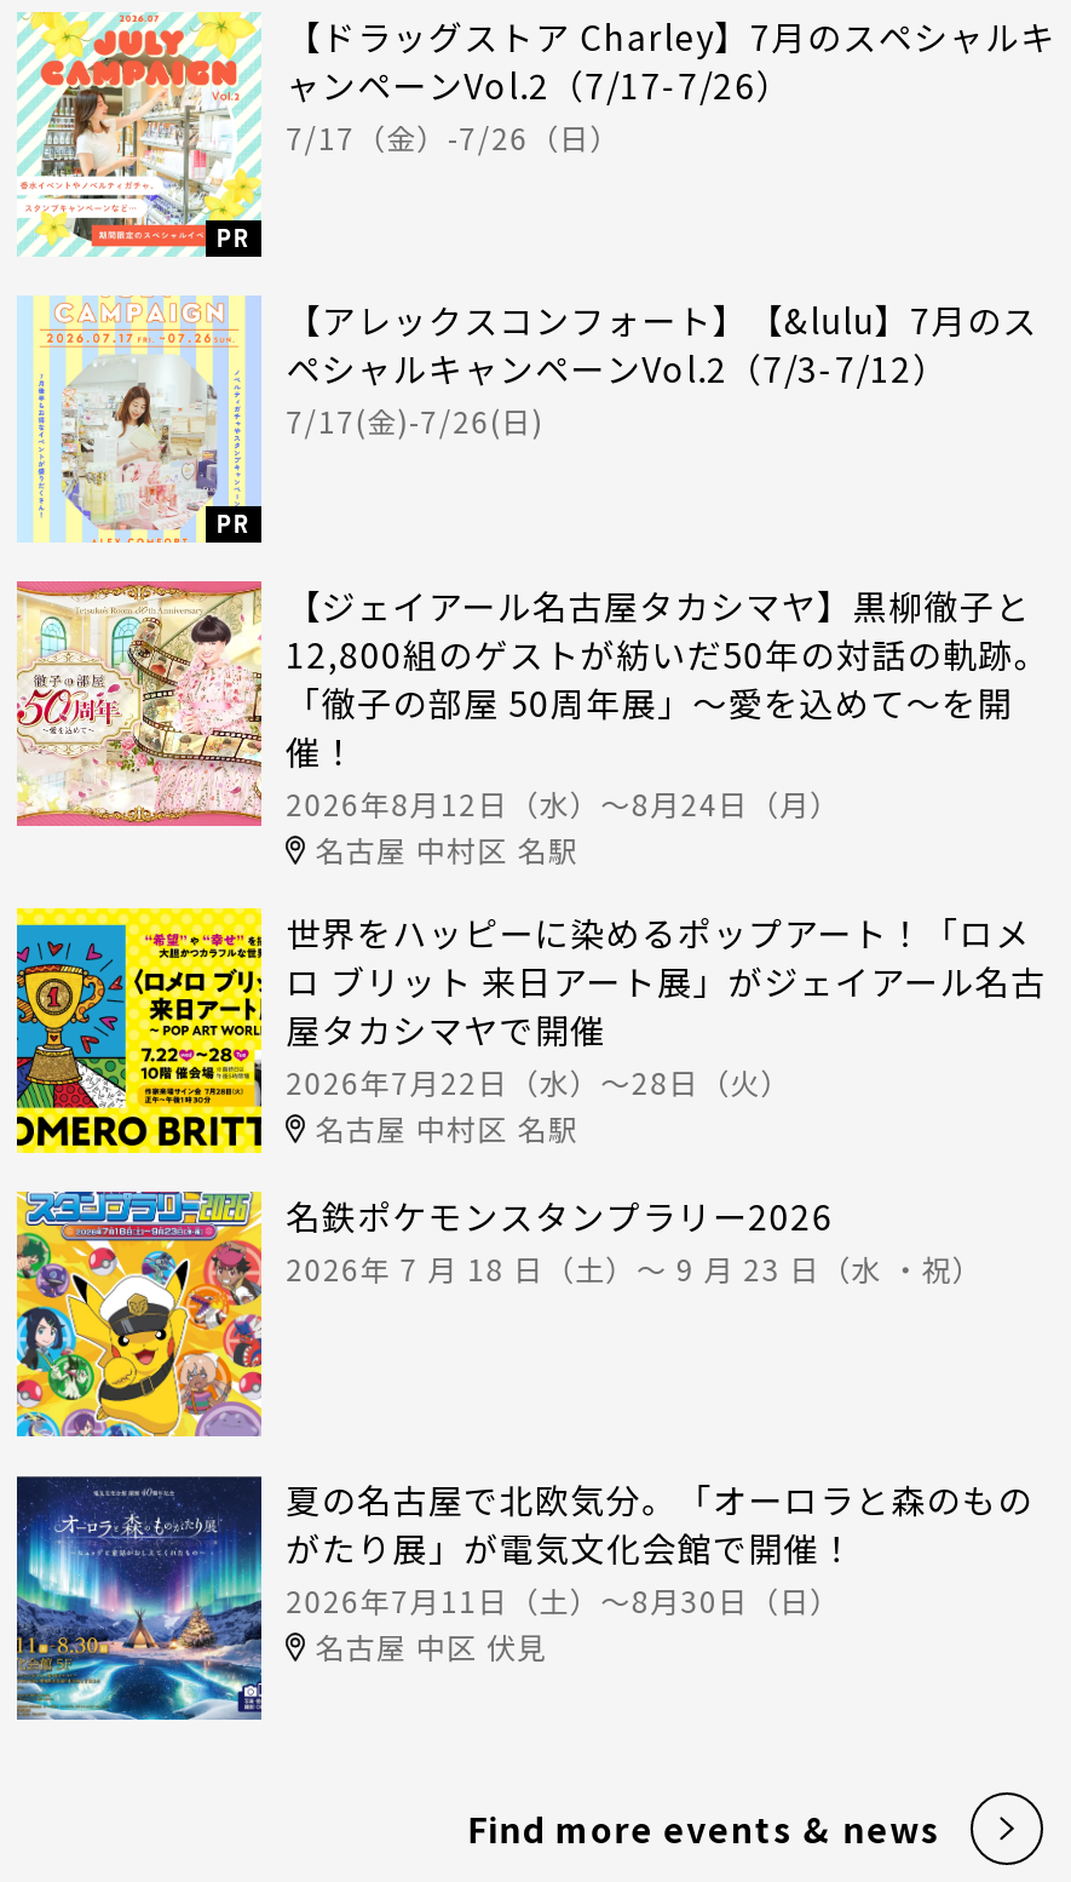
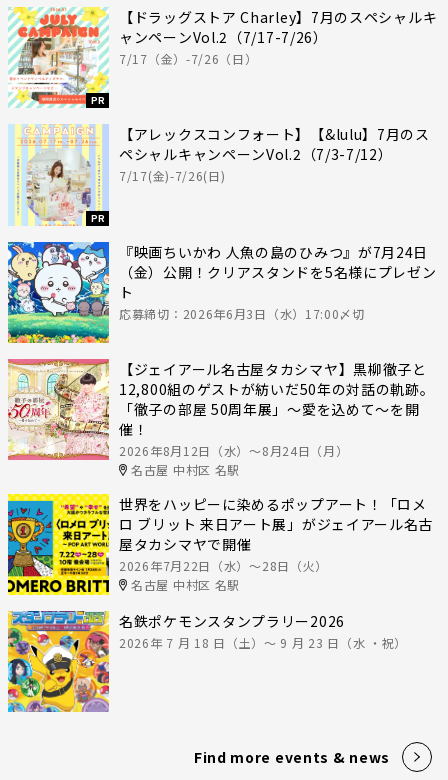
+ [image]
+ 『映画ちいかわ 人魚の島のひみつ』が7月24日
+ （金）公開！クリアスタンドを5名様にプレゼン
+ ト
+ 応募締切：2026年6月3日（水）17:00〆切

moved down: [image] | 【ジェイアール名古屋タカシマヤ】黒柳徹子と | 12,800組のゲストが紡いだ50年の対話の軌跡。 | ... | 名鉄ポケモンスタンプラリー2026 | 2026年 7 月 18 日（土）～ 9 月 23 日（水 ・祝）

moved down: [image]

- [image]
- 夏の名古屋で北欧気分。「オーロラと森のもの
- がたり展」が電気文化会館で開催！
- 2026年7月11日（土）～8月30日（日）
- 名古屋 中区 伏見
